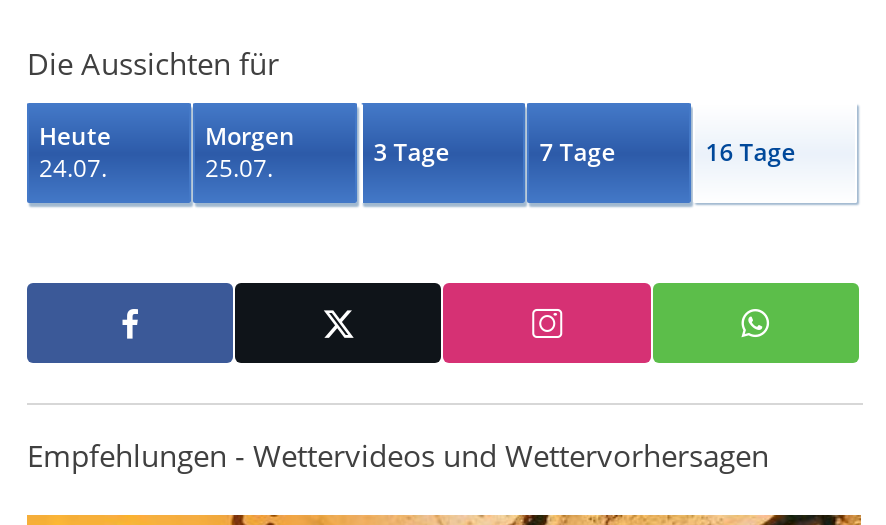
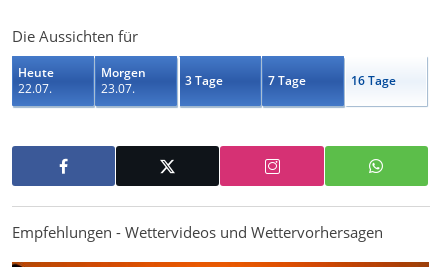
- 24.07.
+ 22.07.

- 25.07.
+ 23.07.
